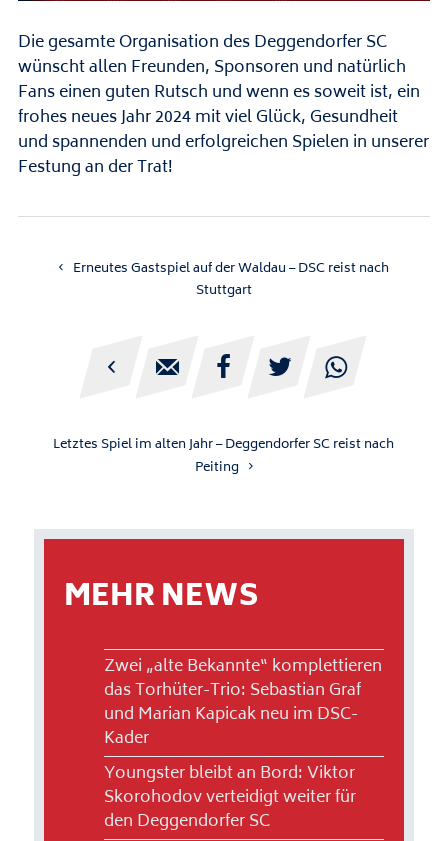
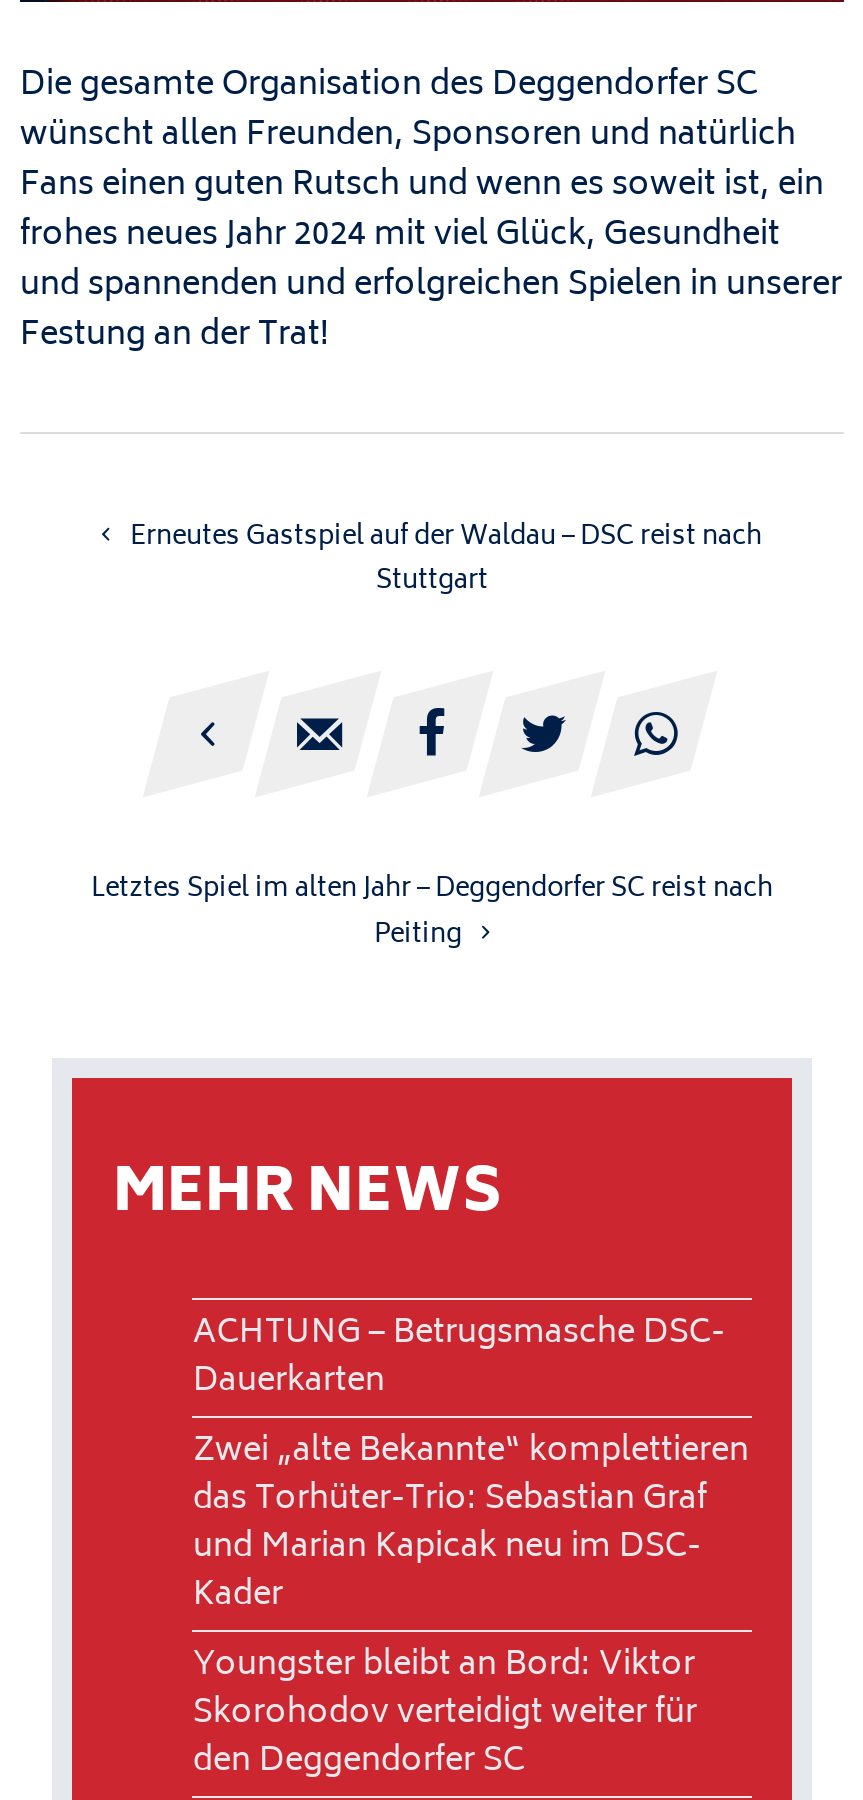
+ ACHTUNG – Betrugsmasche DSC-
+ Dauerkarten
